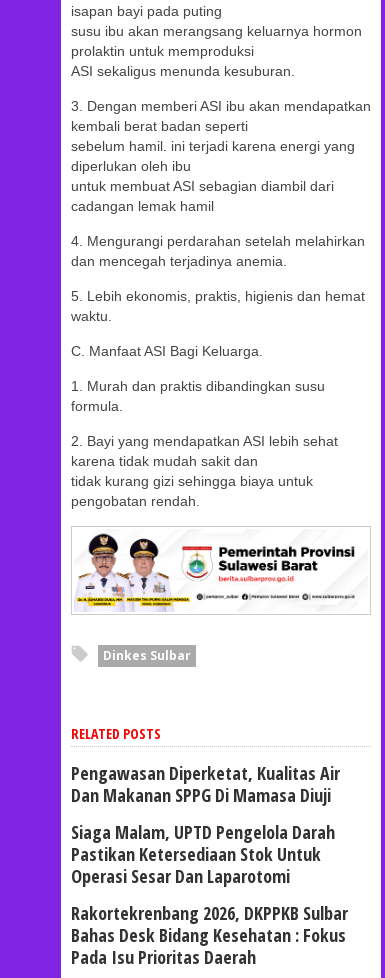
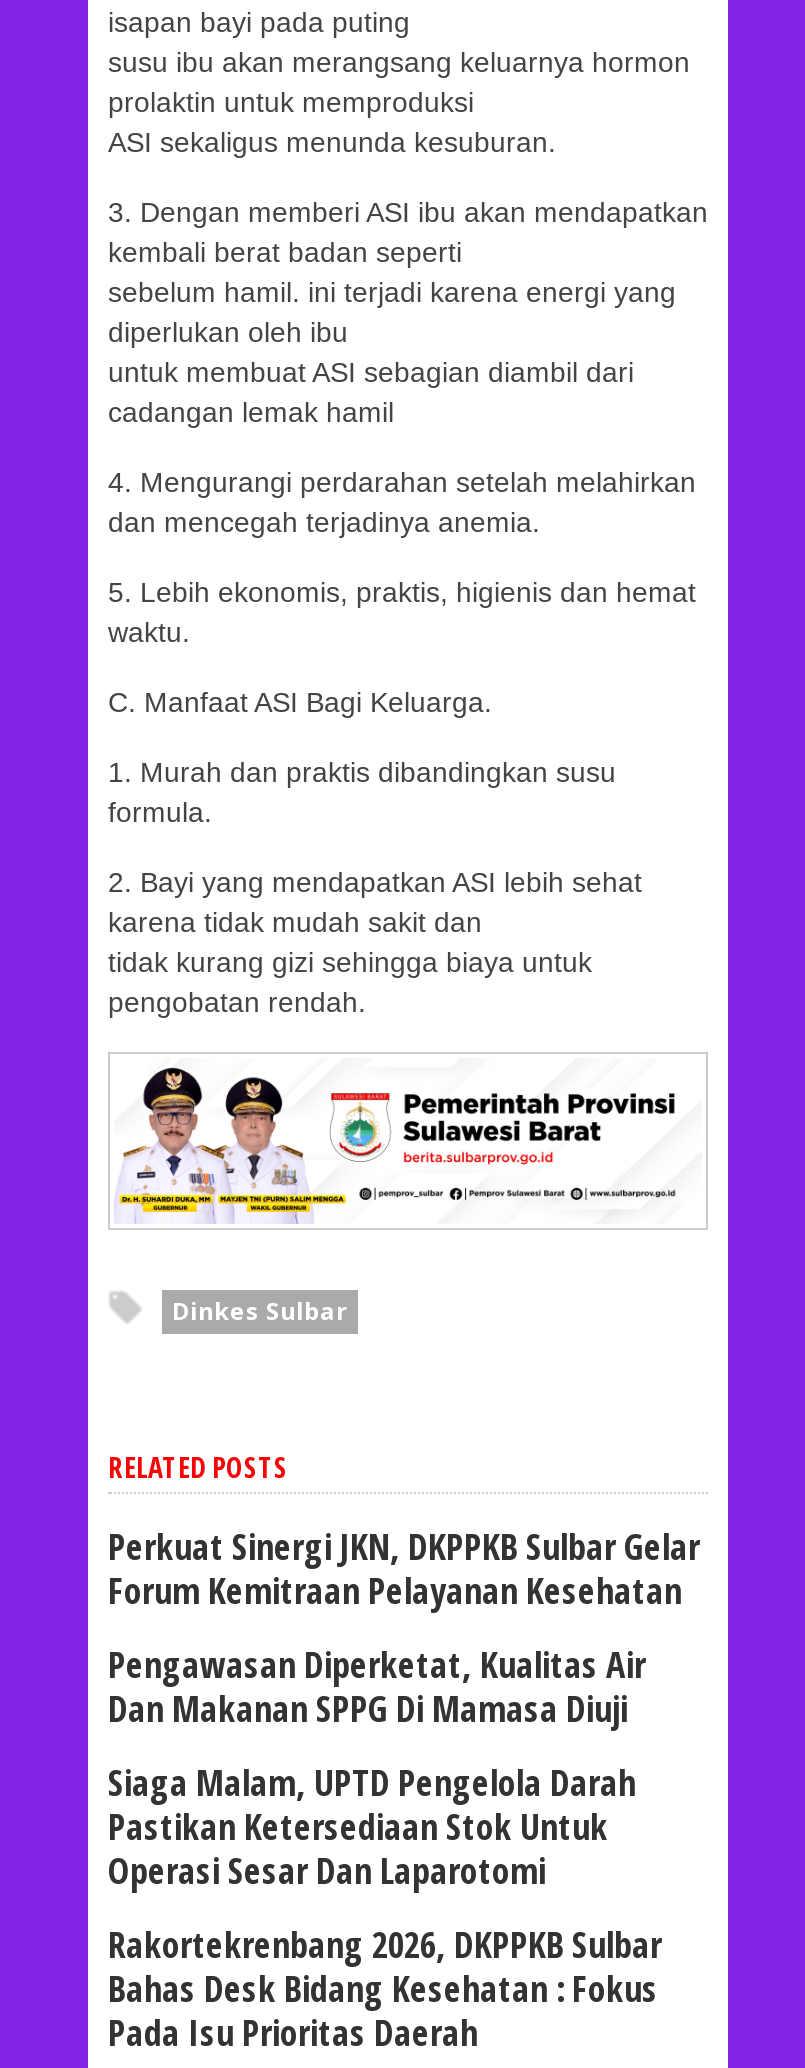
+ Perkuat Sinergi JKN, DKPPKB Sulbar Gelar
+ Forum Kemitraan Pelayanan Kesehatan
